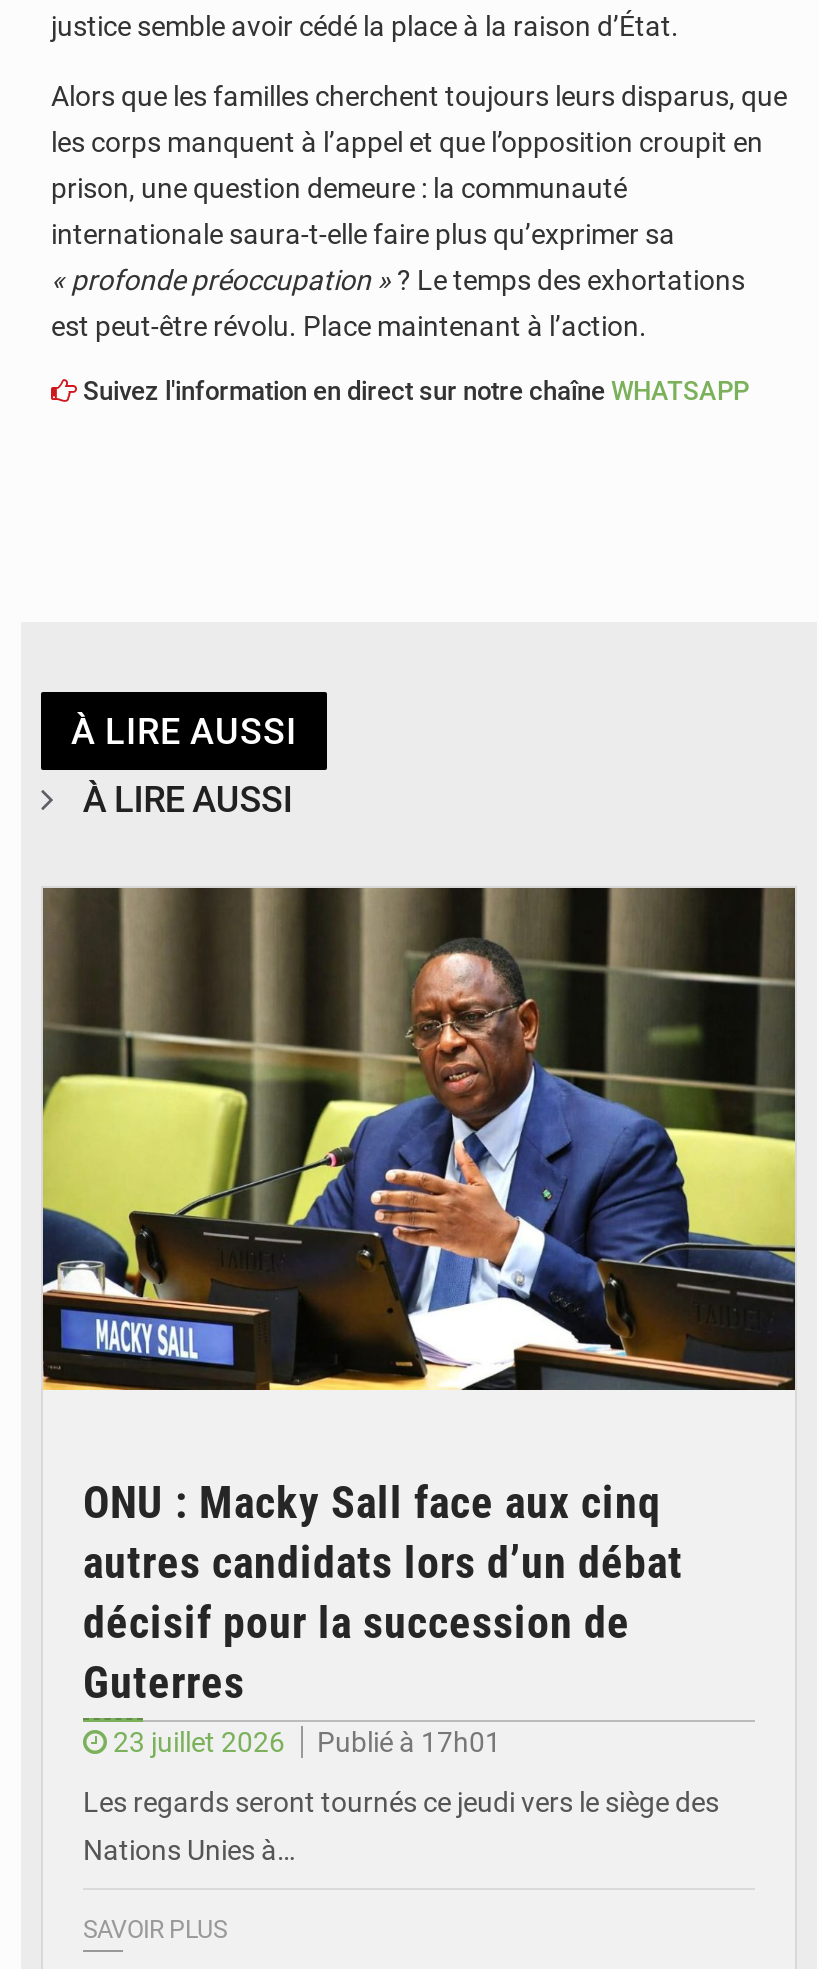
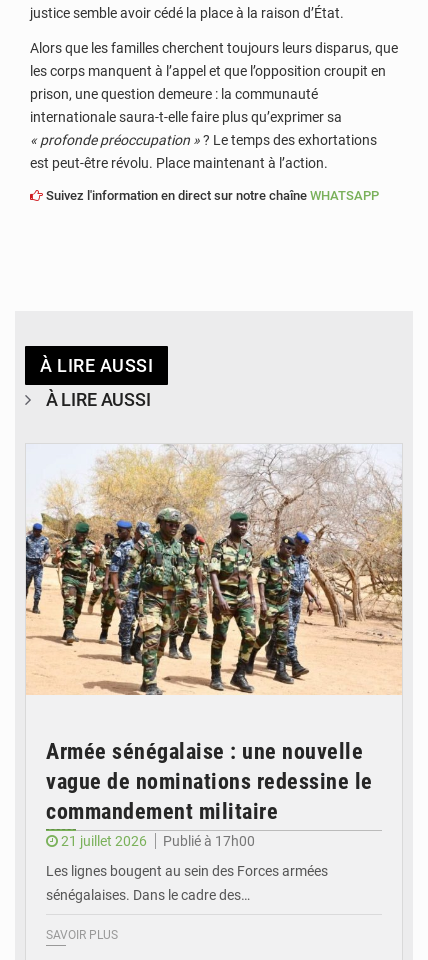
- [image]
+ [image]

- ONU : Macky Sall face aux cinq
- autres candidats lors d’un débat
- décisif pour la succession de
- Guterres
- 23 juillet 2026
- Publié à 17h01
+ Armée sénégalaise : une nouvelle
+ vague de nominations redessine le
+ commandement militaire
+ 21 juillet 2026
+ Publié à 17h00

- Les regards seront tournés ce jeudi vers le siège des
+ Les lignes bougent au sein des Forces armées

- Nations Unies à…
+ sénégalaises. Dans le cadre des…
